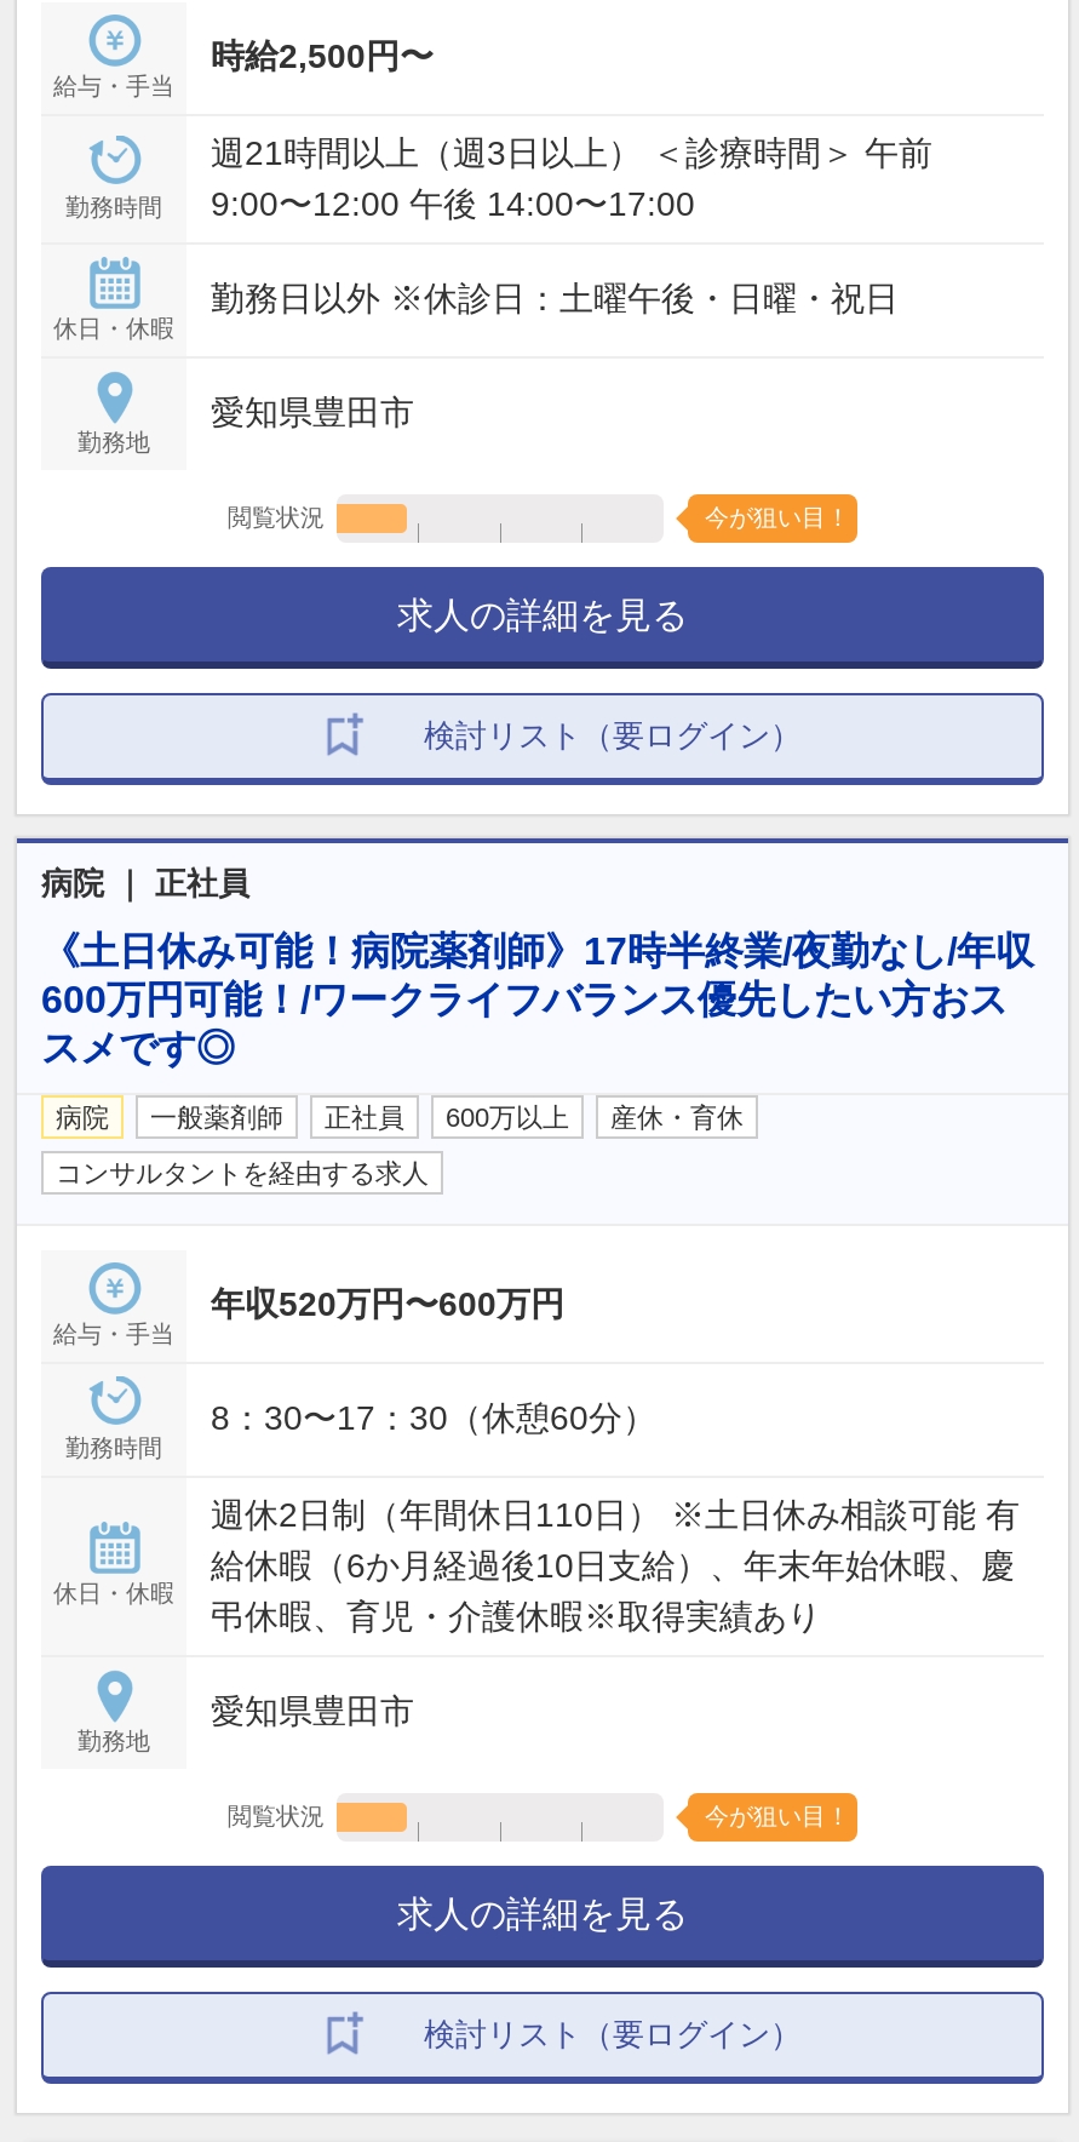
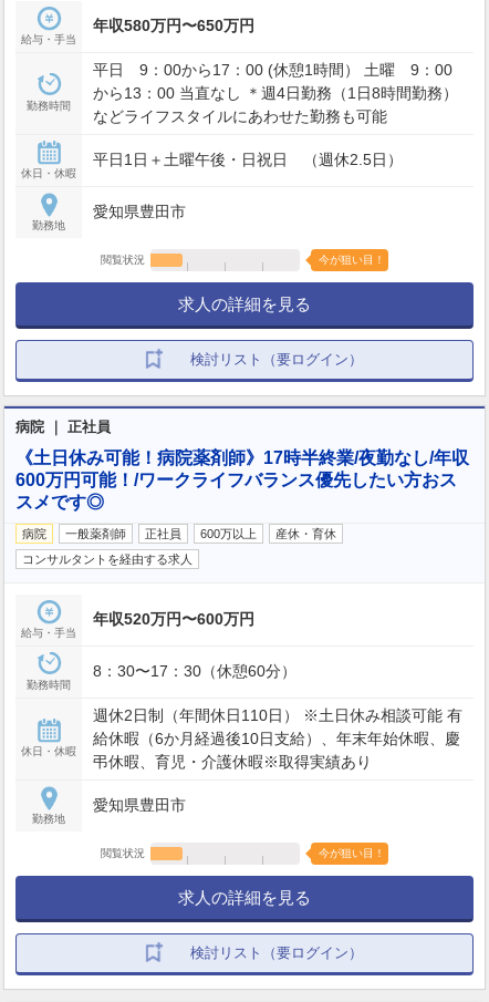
- 時給2,500円〜
+ 年収580万円〜650万円

- 週21時間以上（週3日以上） ＜診療時間＞ 午前
- 9:00〜12:00 午後 14:00〜17:00
+ 平日 9：00から17：00 (休憩1時間） 土曜 9：00
+ から13：00 当直なし ＊週4日勤務（1日8時間勤務）
+ などライフスタイルにあわせた勤務も可能

- 勤務日以外 ※休診日：土曜午後・日曜・祝日
+ 平日1日＋土曜午後・日祝日 （週休2.5日）
